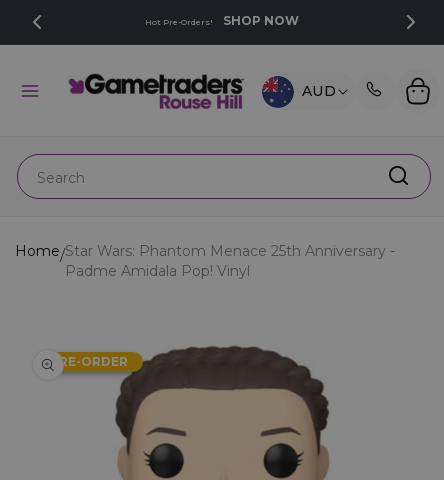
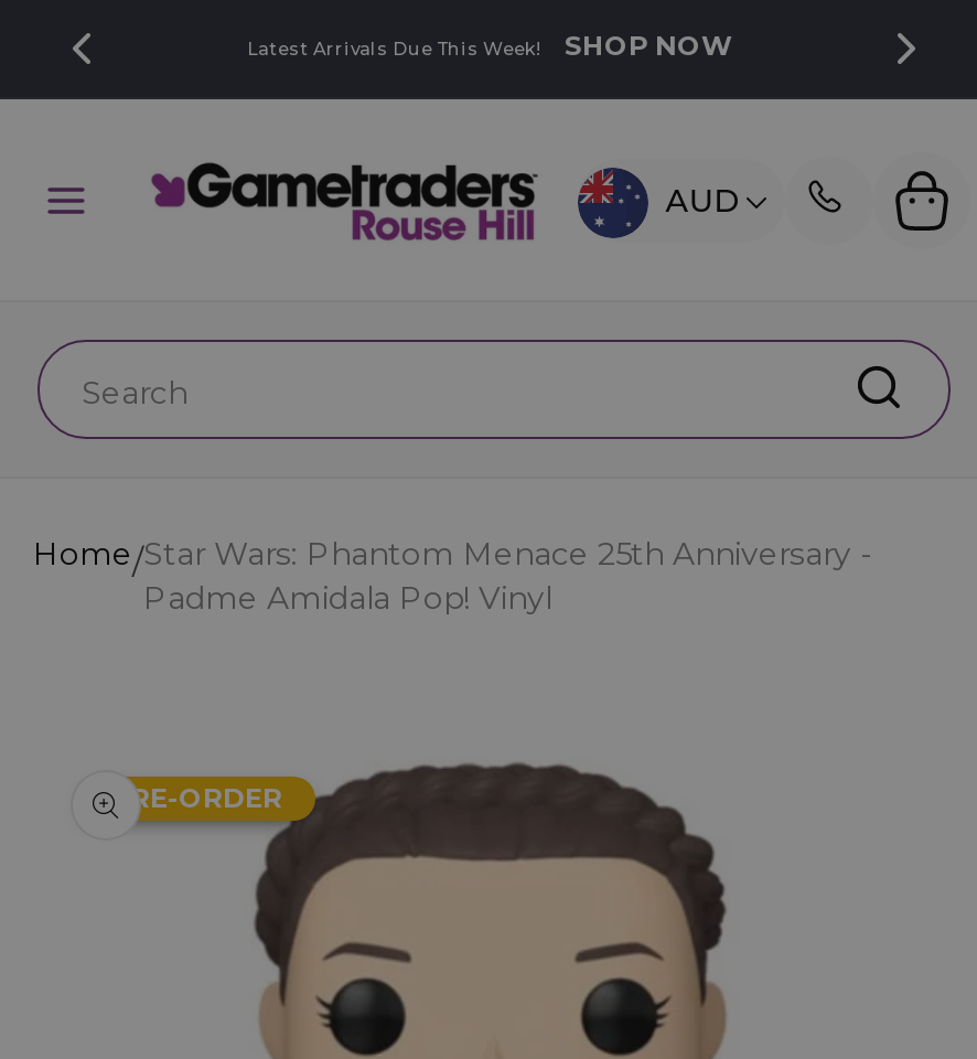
- Hot Pre-Orders!
+ Latest Arrivals Due This Week!
